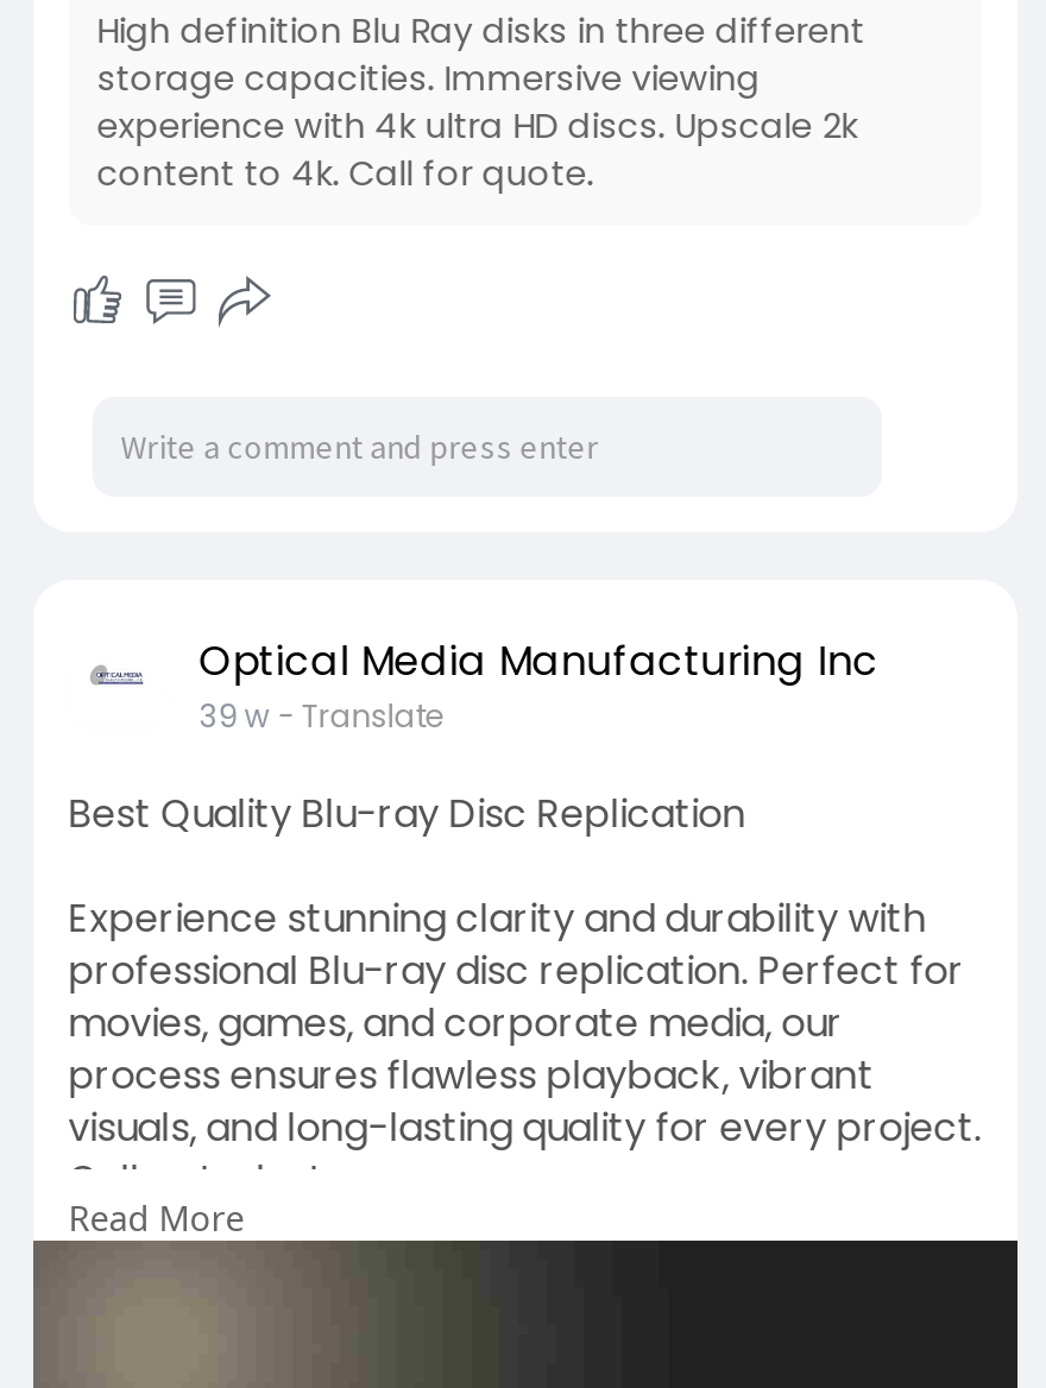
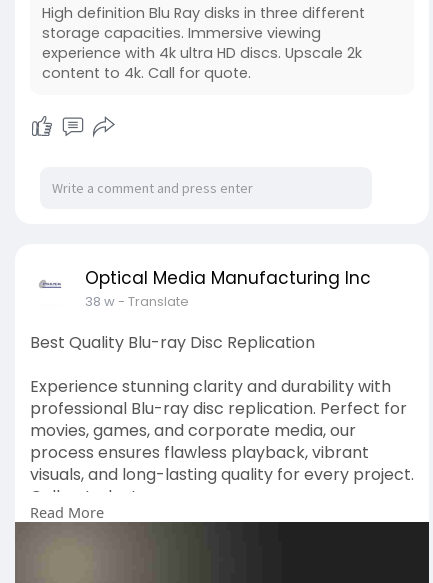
- 39 w - Translate
+ 38 w - Translate
